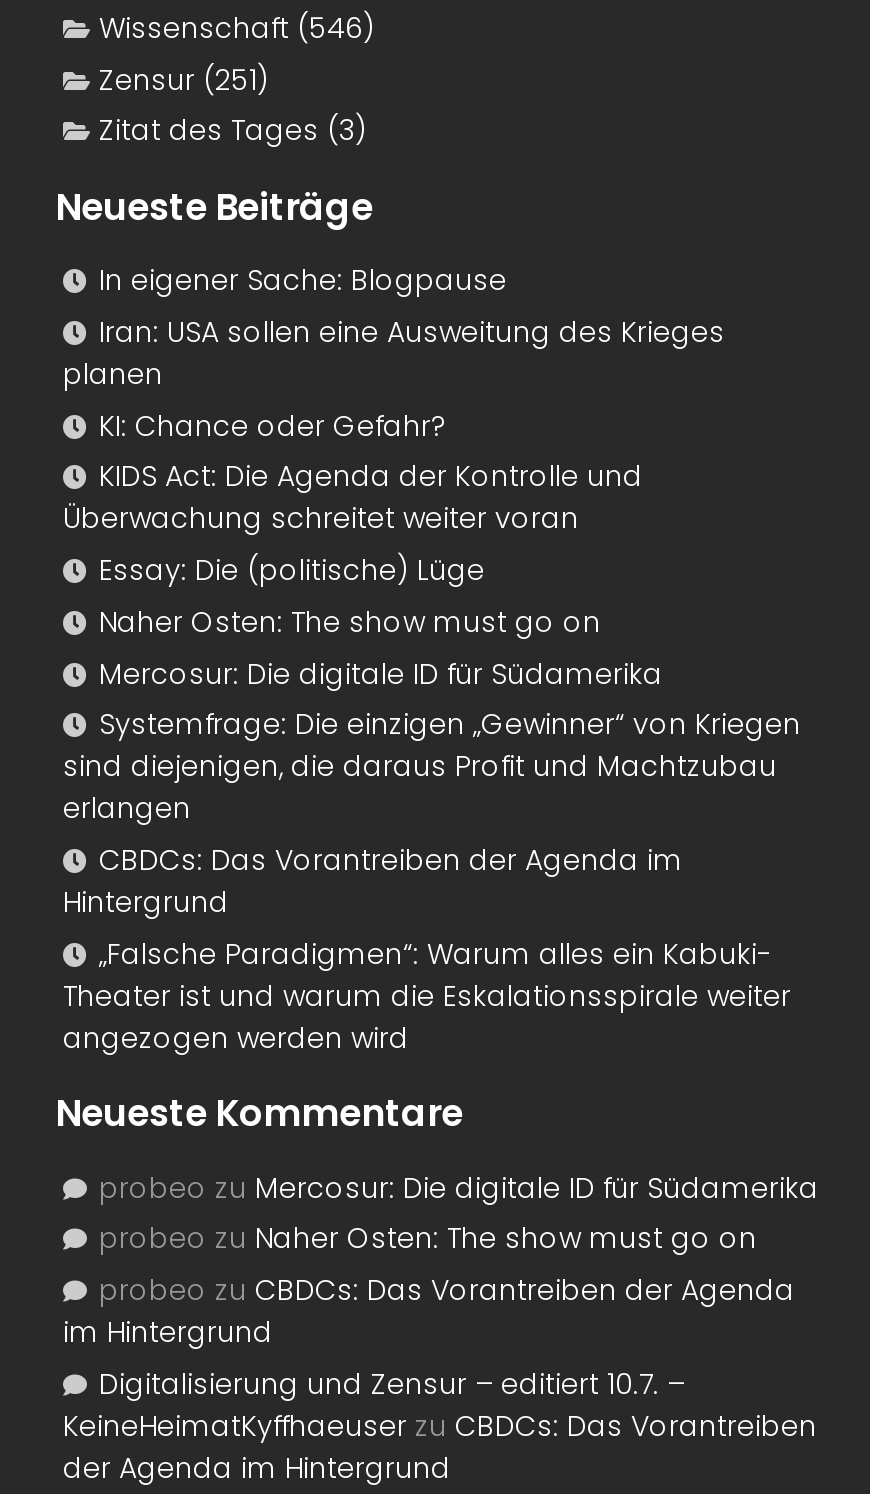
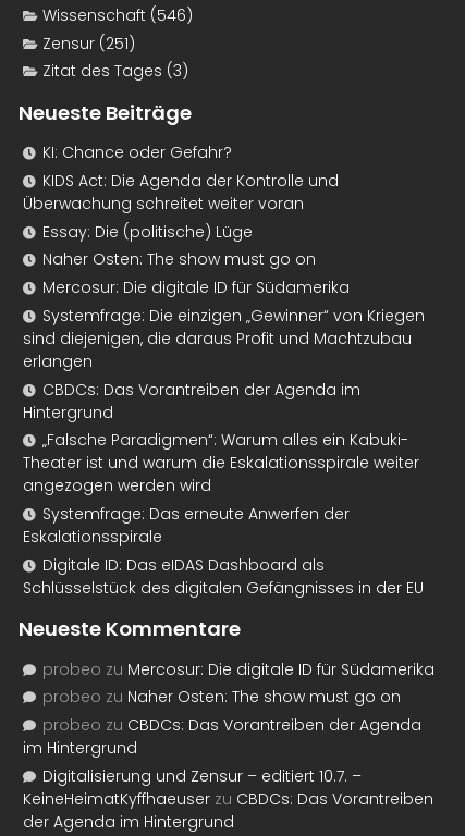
- In eigener Sache: Blogpause
- Iran: USA sollen eine Ausweitung des Krieges
- planen

moved up: KI: Chance oder Gefahr? | KIDS Act: Die Agenda der Kontrolle und | Überwachung schreitet weiter voran | ... | Theater ist und warum die Eskalationsspirale weiter | angezogen werden wird

+ Systemfrage: Das erneute Anwerfen der
+ Eskalationsspirale
+ Digitale ID: Das eIDAS Dashboard als
+ Schlüsselstück des digitalen Gefängnisses in der EU
